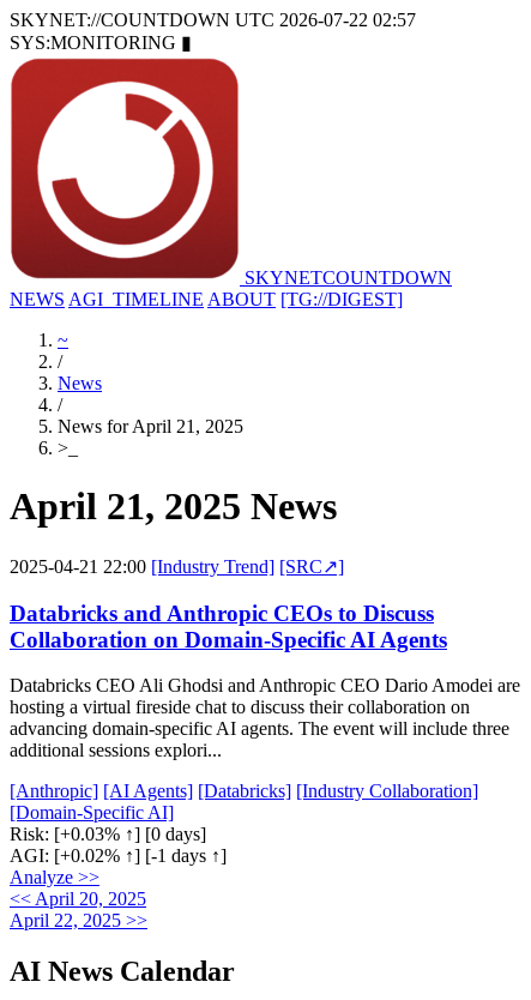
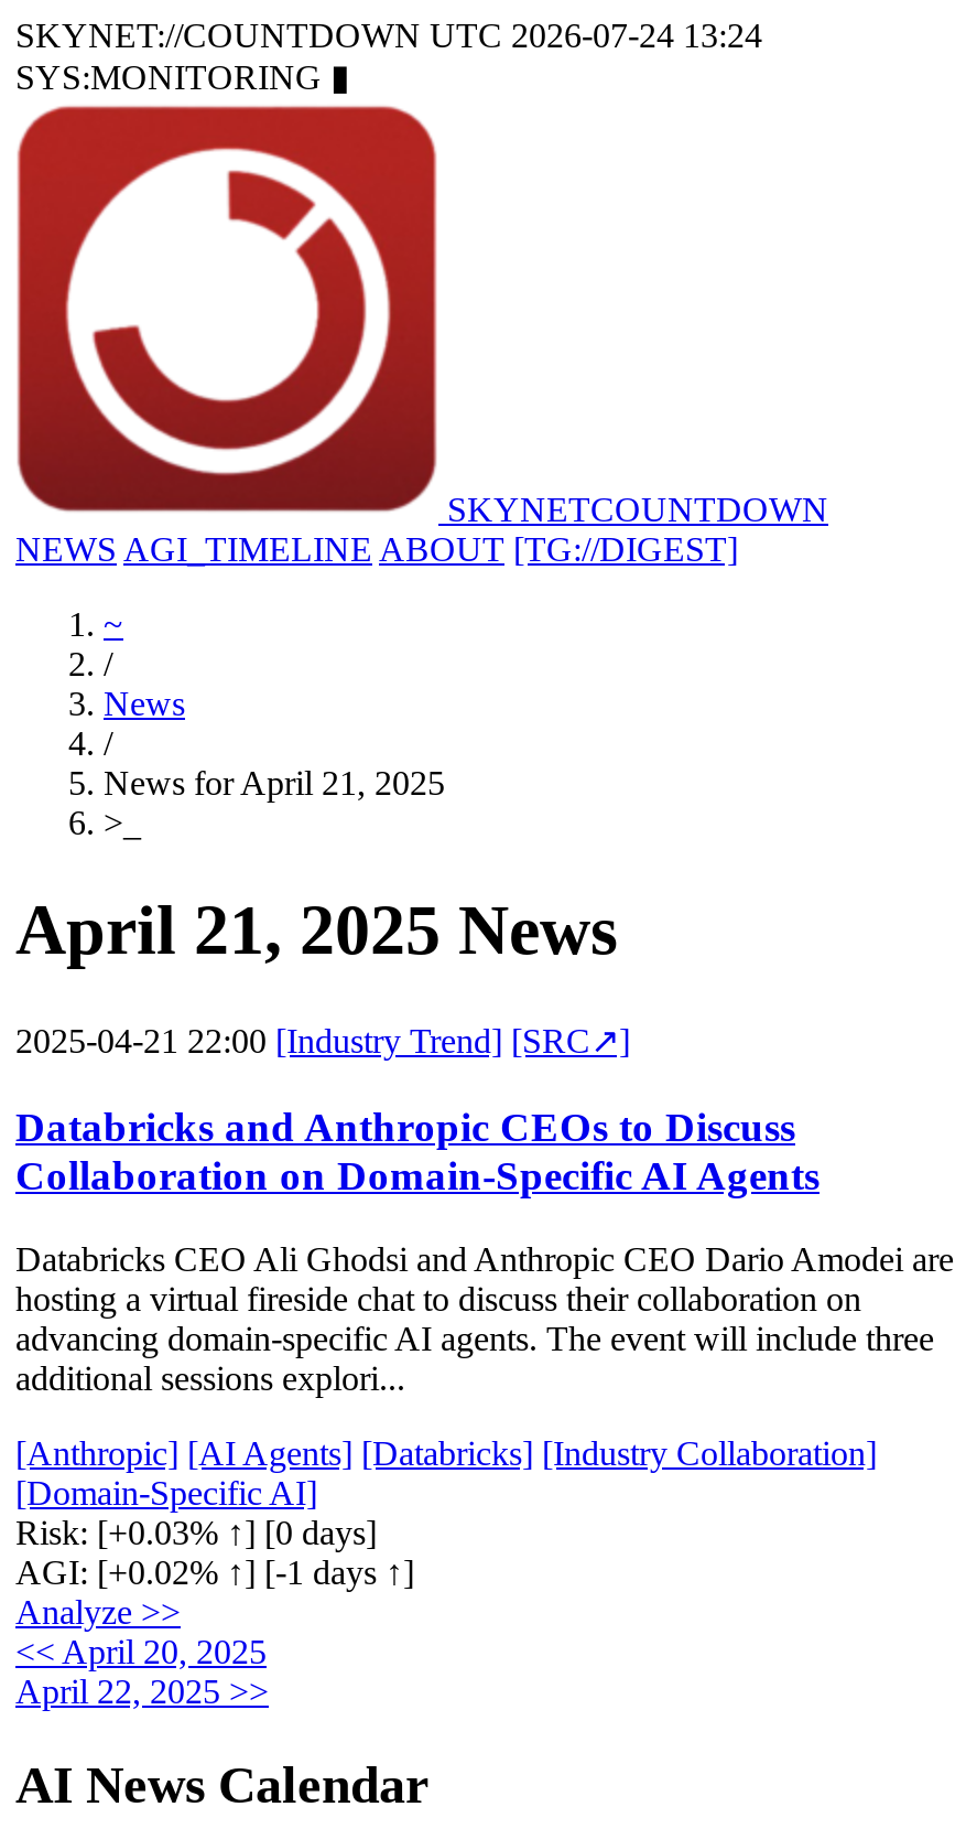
- SKYNET://COUNTDOWN UTC 2026-07-22 02:57
+ SKYNET://COUNTDOWN UTC 2026-07-24 13:24
